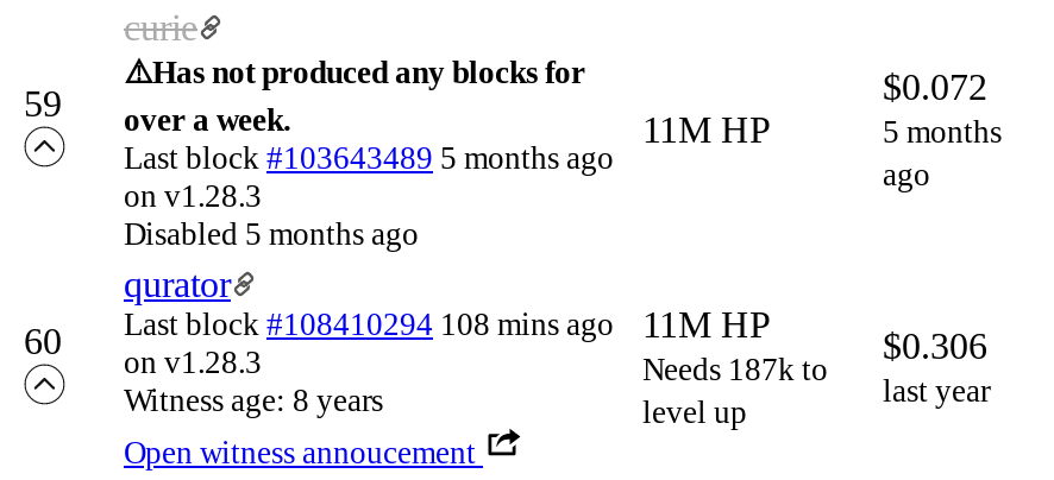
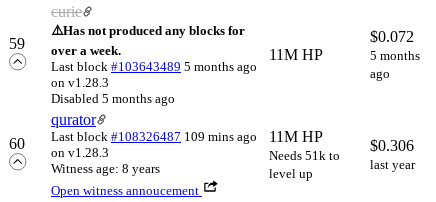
- Last block #108410294 108 mins ago
+ Last block #108326487 109 mins ago

- Needs 187k to
+ Needs 51k to
